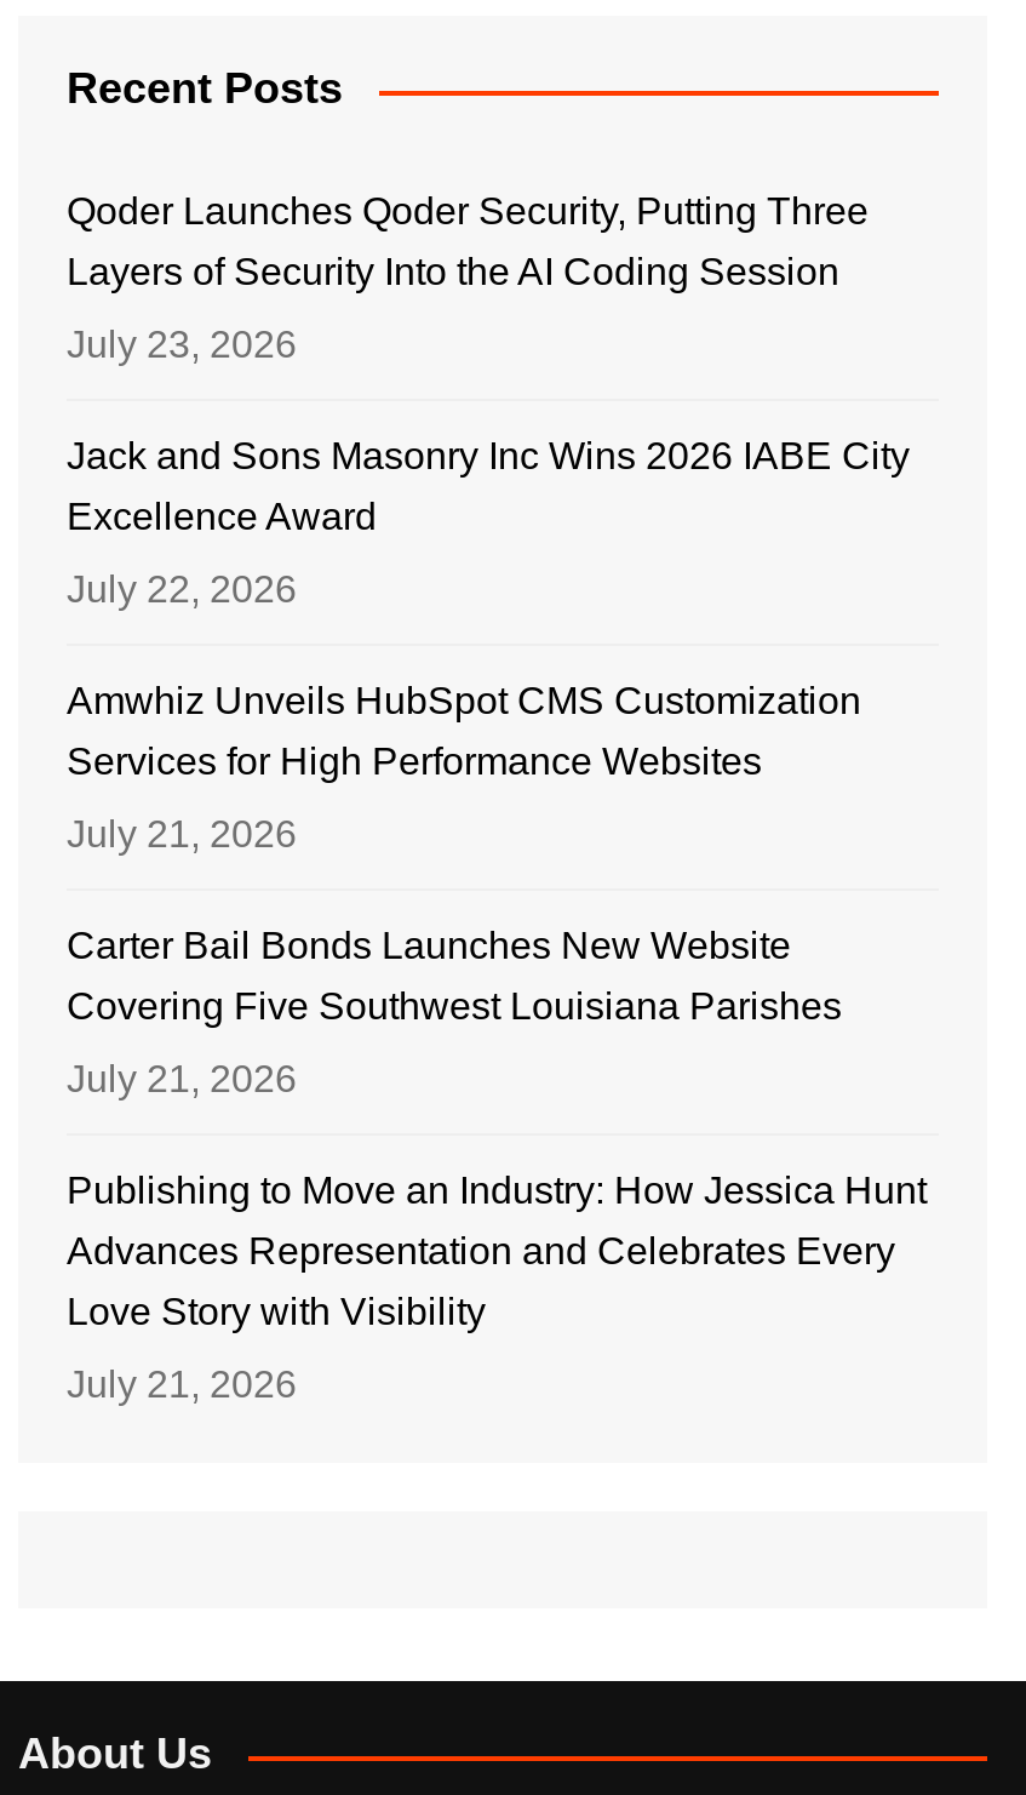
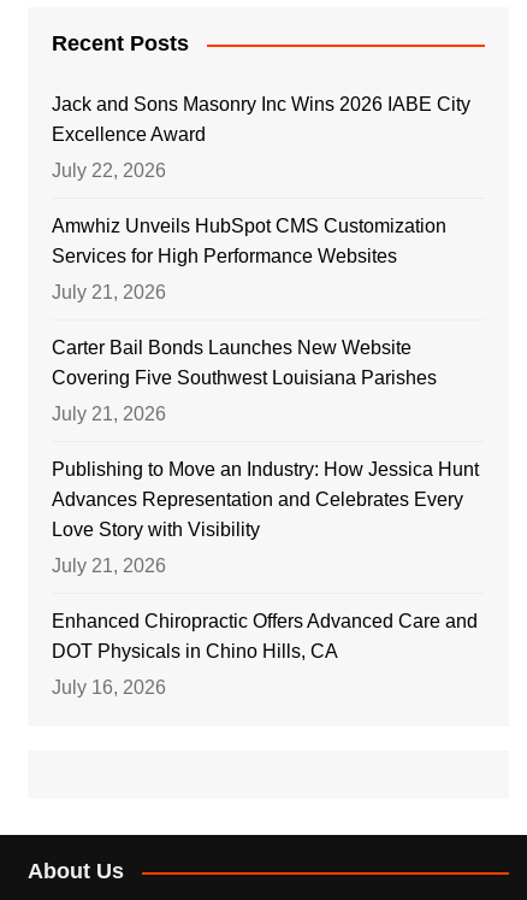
- Qoder Launches Qoder Security, Putting Three
- Layers of Security Into the AI Coding Session
- July 23, 2026

moved up: Jack and Sons Masonry Inc Wins 2026 IABE City | Excellence Award | July 22, 2026 | ... | Love Story with Visibility | July 21, 2026

+ Enhanced Chiropractic Offers Advanced Care and
+ DOT Physicals in Chino Hills, CA
+ July 16, 2026
